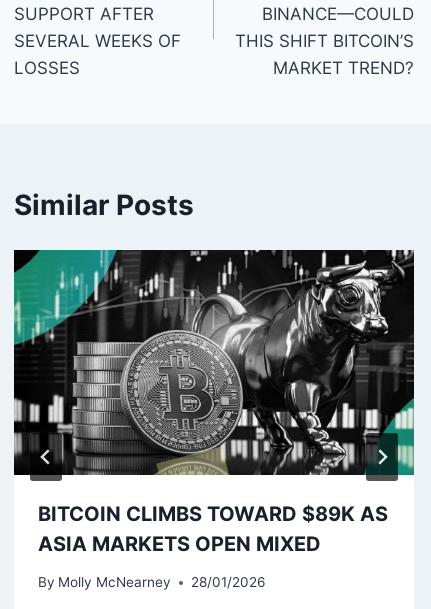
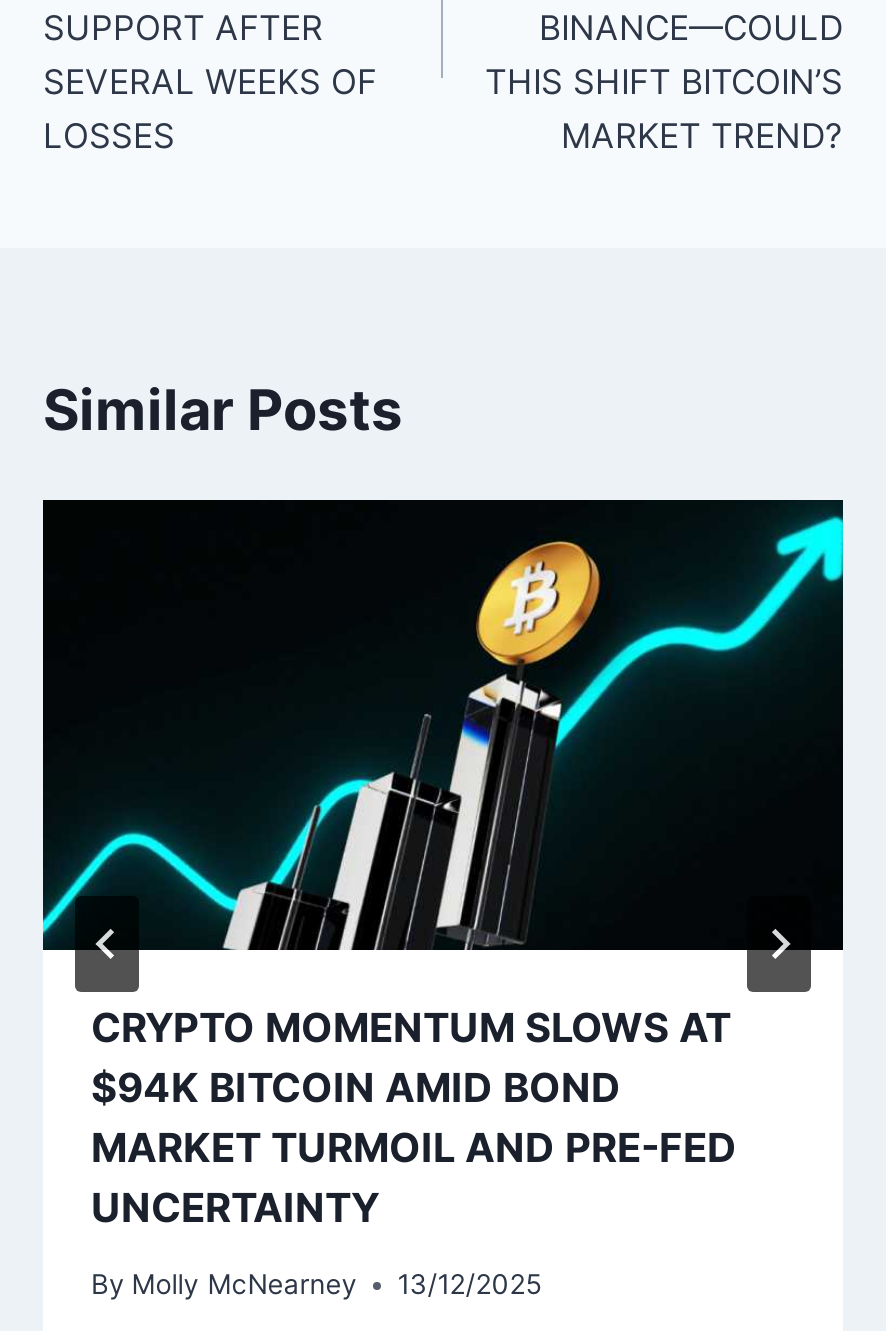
- [image]
- BITCOIN CLIMBS TOWARD $89K AS
- ASIA MARKETS OPEN MIXED
+ [image]
+ CRYPTO MOMENTUM SLOWS AT
+ $94K BITCOIN AMID BOND
+ MARKET TURMOIL AND PRE-FED
+ UNCERTAINTY

- By Molly McNearney 28/01/2026
+ By Molly McNearney 13/12/2025
